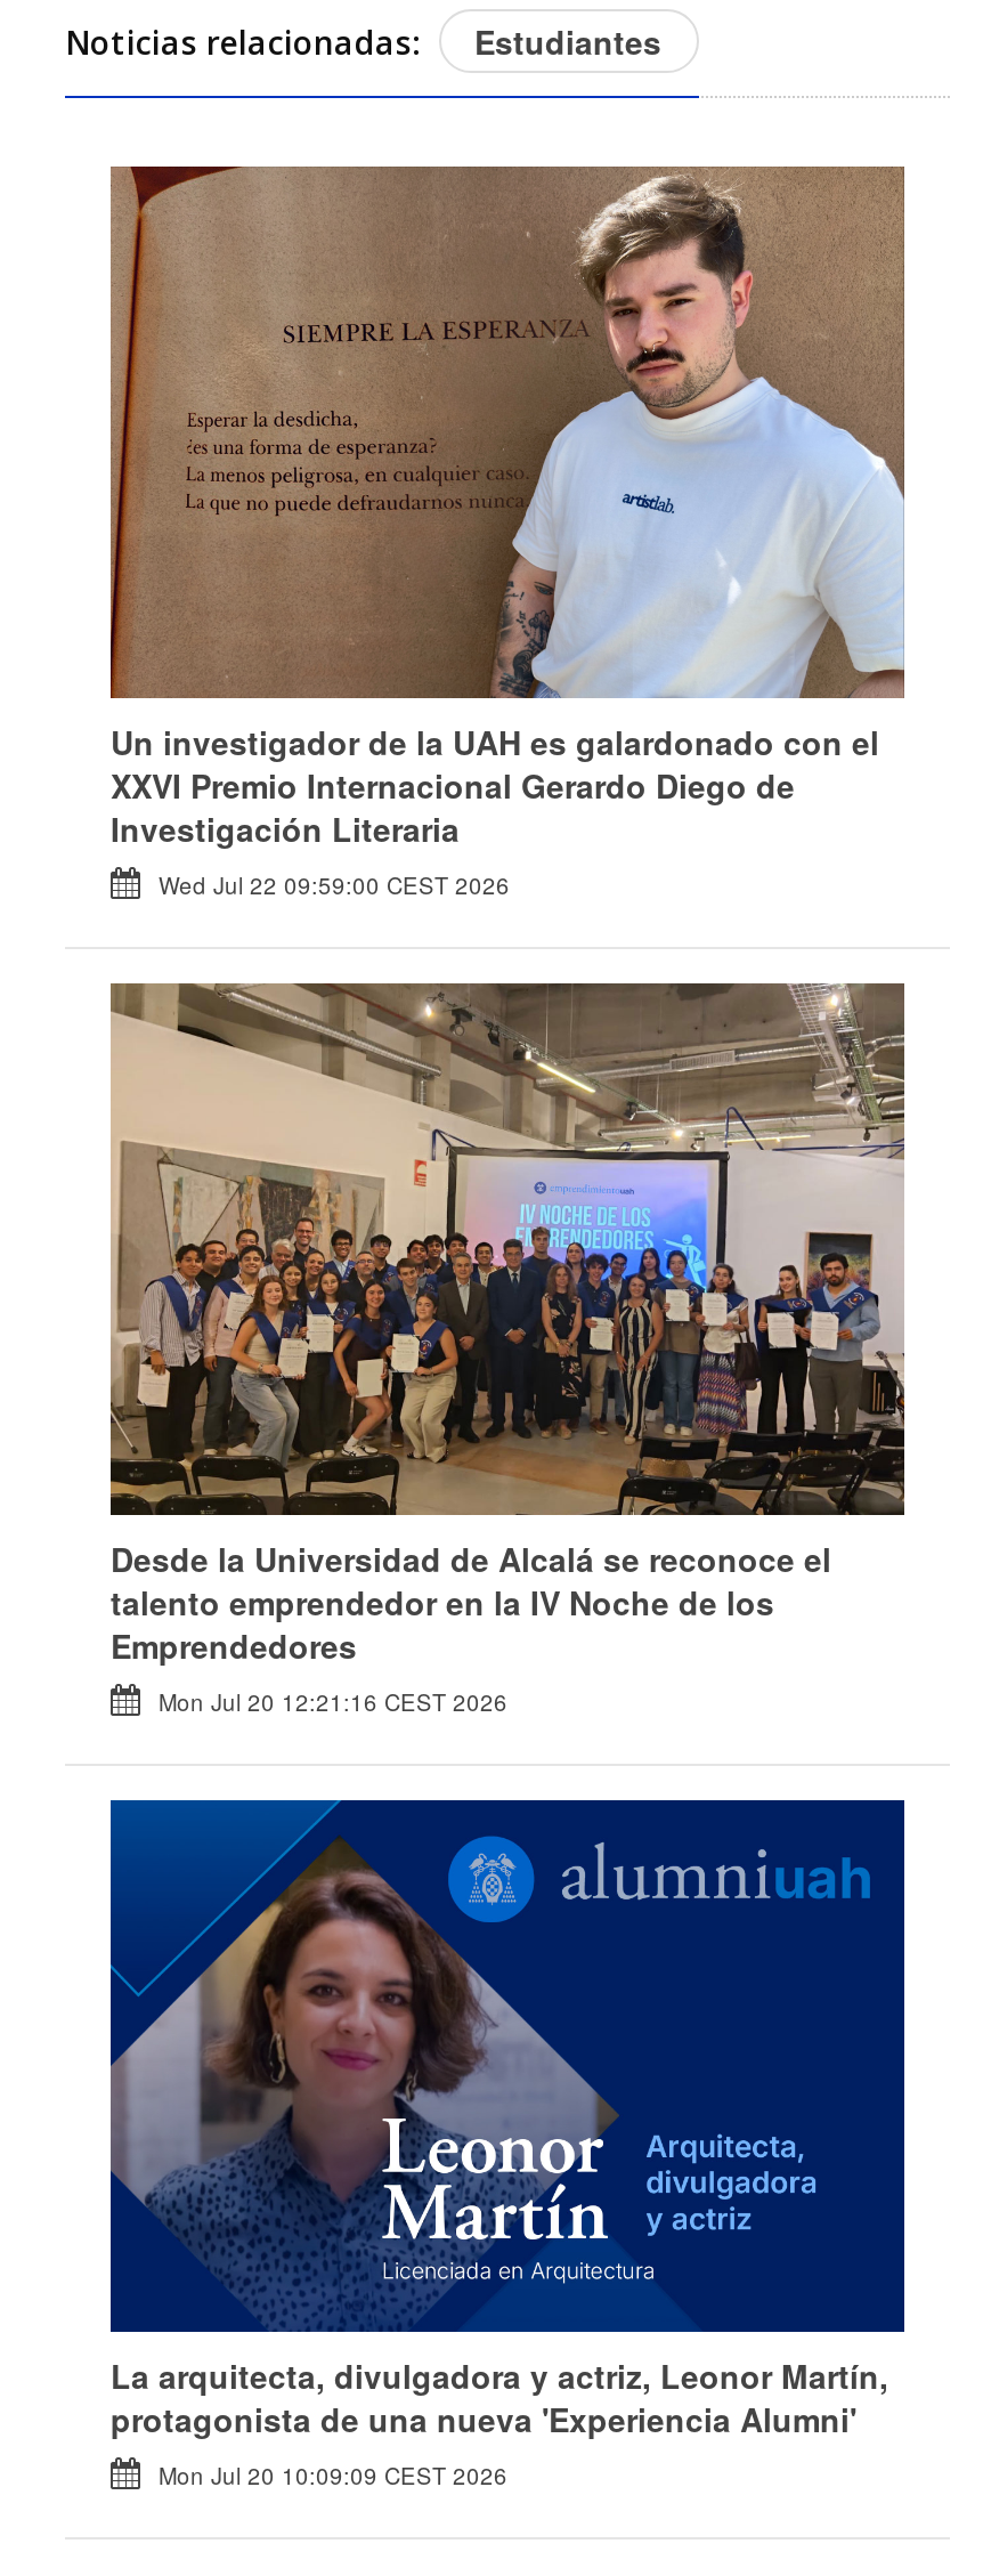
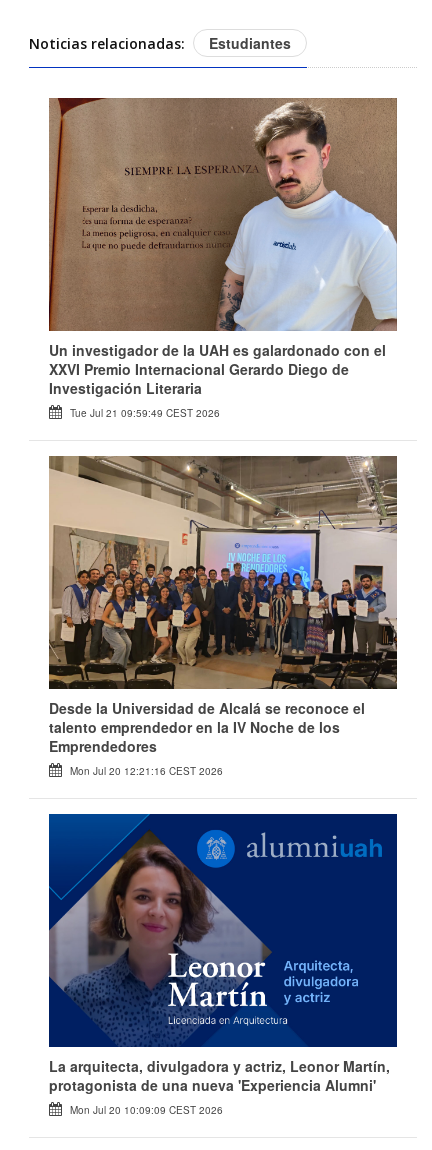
- Wed Jul 22 09:59:00 CEST 2026
+ Tue Jul 21 09:59:49 CEST 2026
